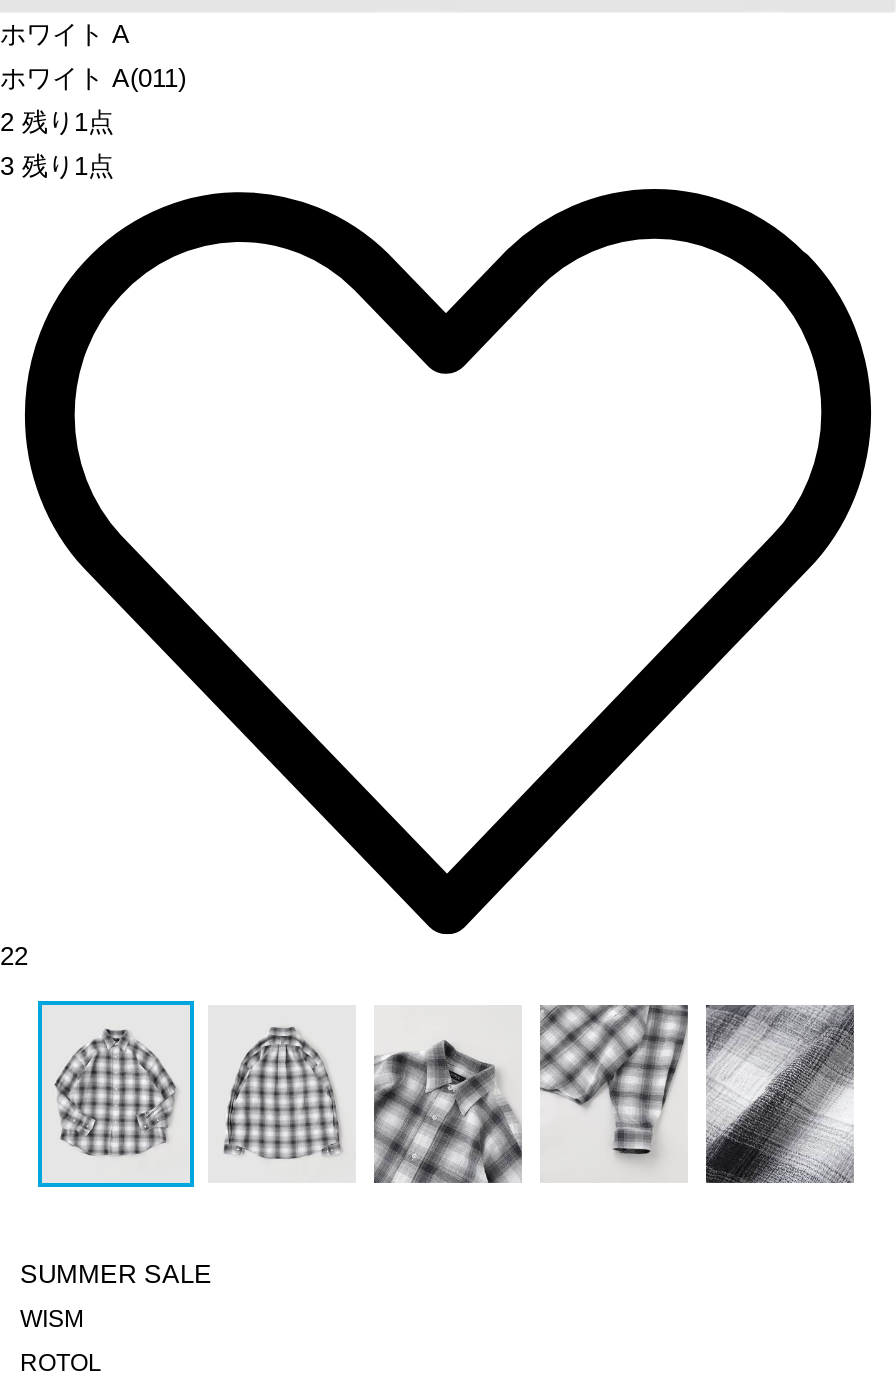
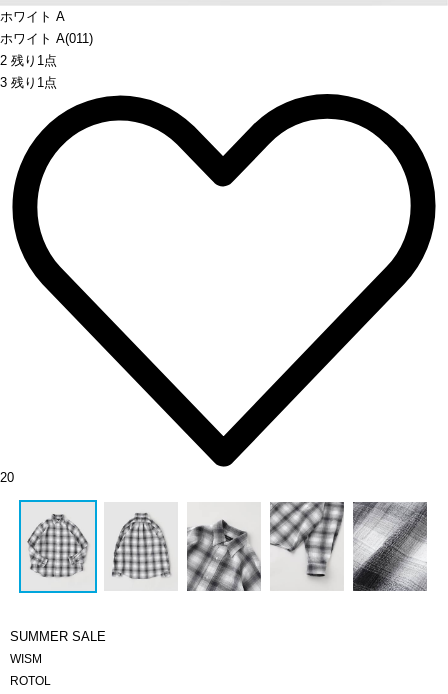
- 22
+ 20
